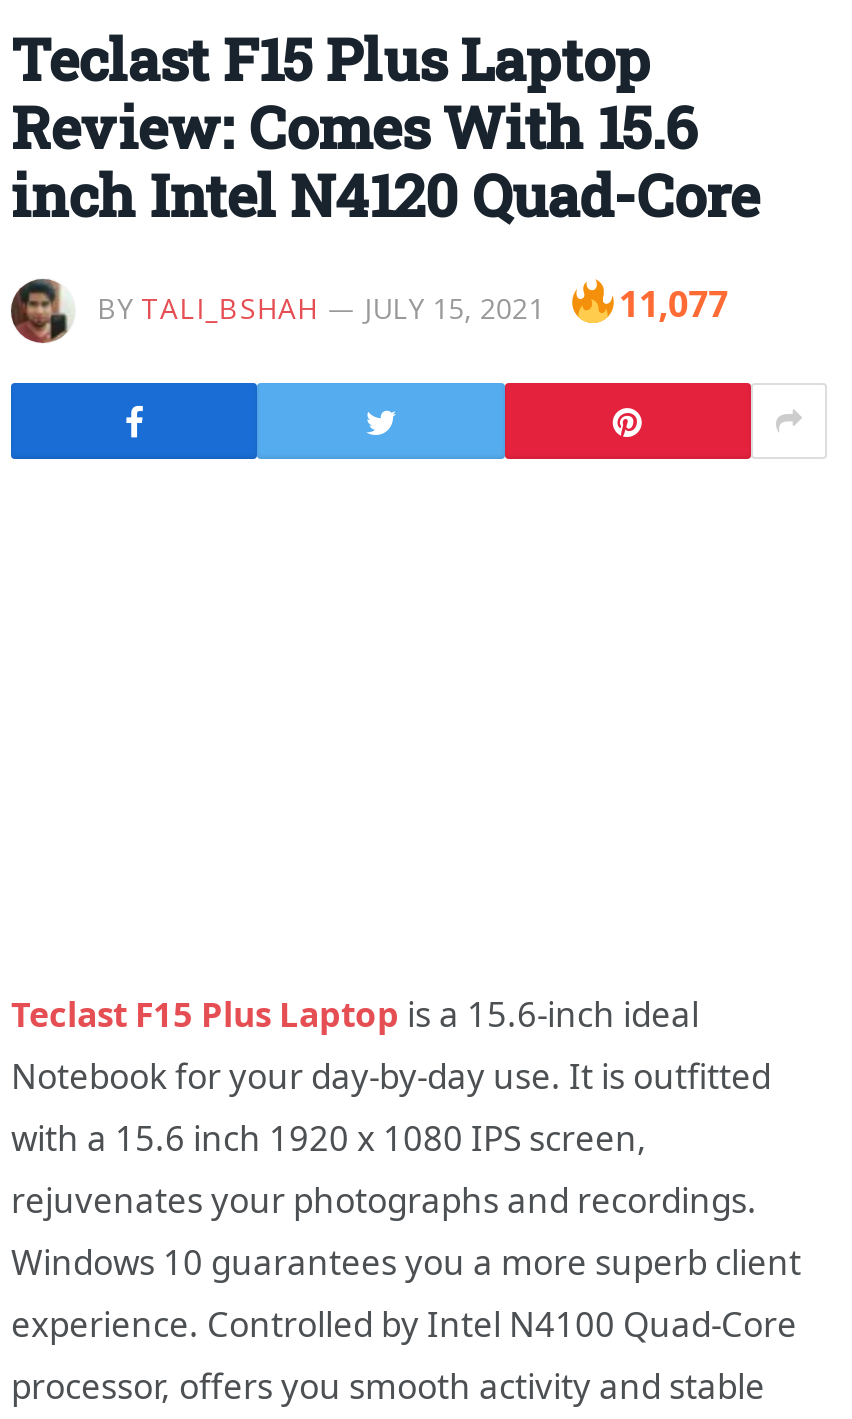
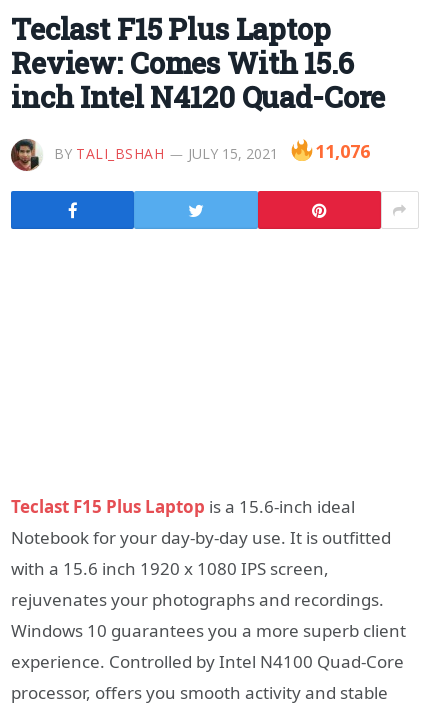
- BY TALI_BSHAH JULY 15, 2021 11,077
+ BY TALI_BSHAH JULY 15, 2021 11,076
